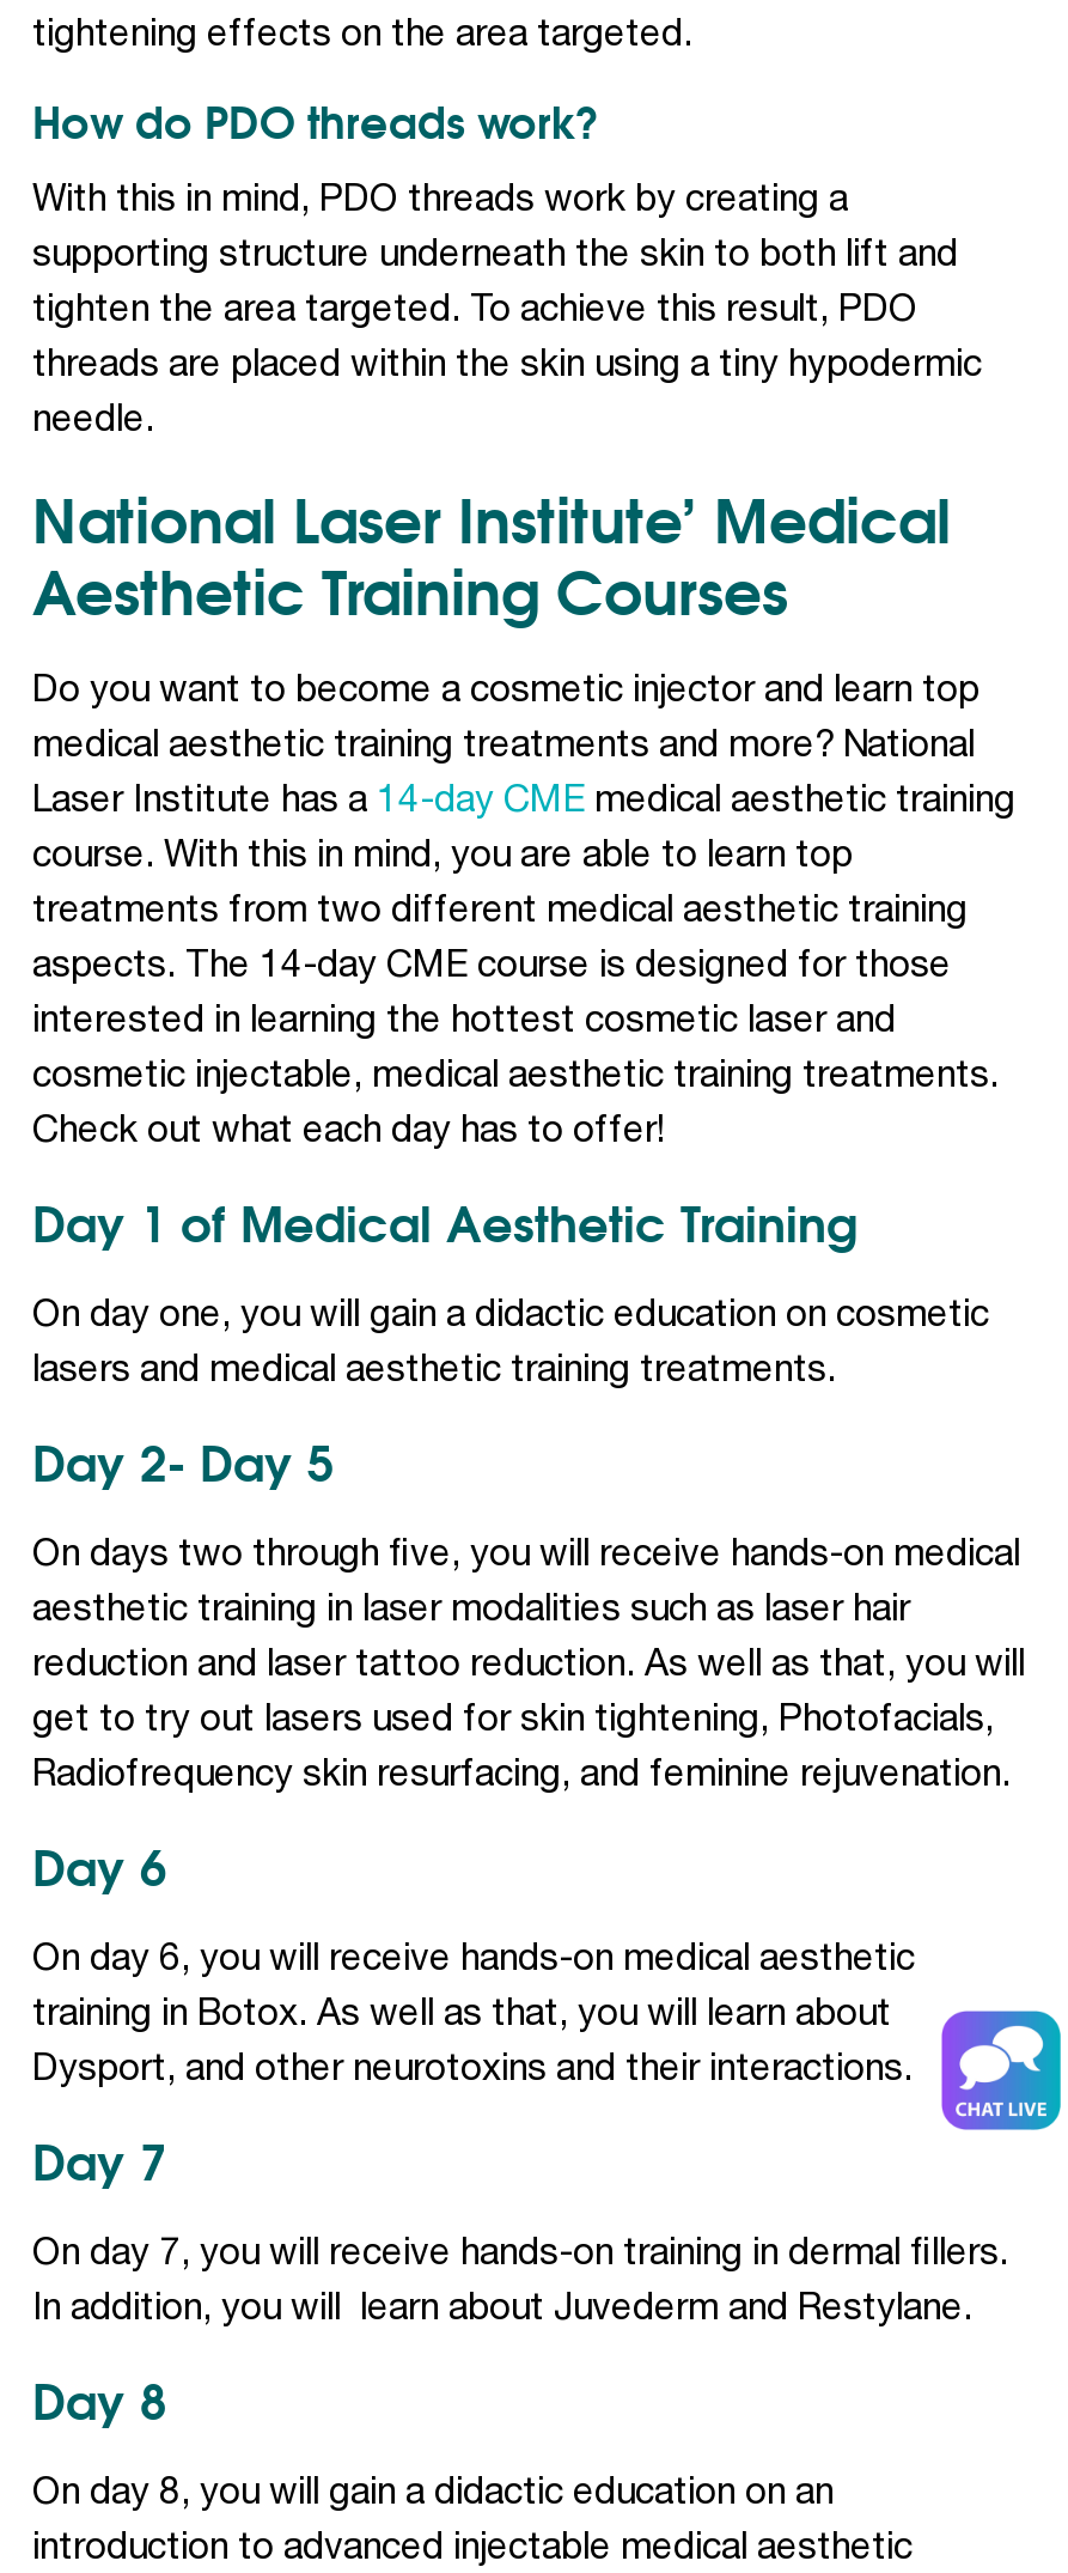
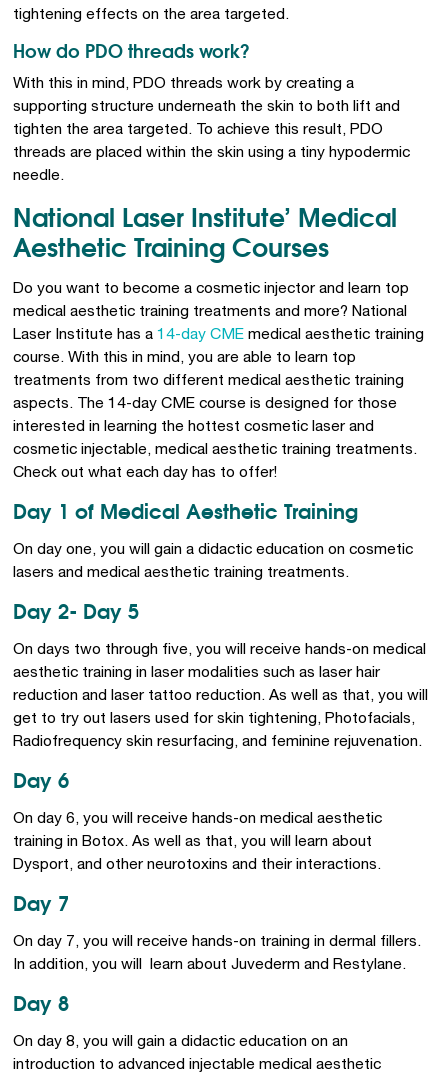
- [image]
